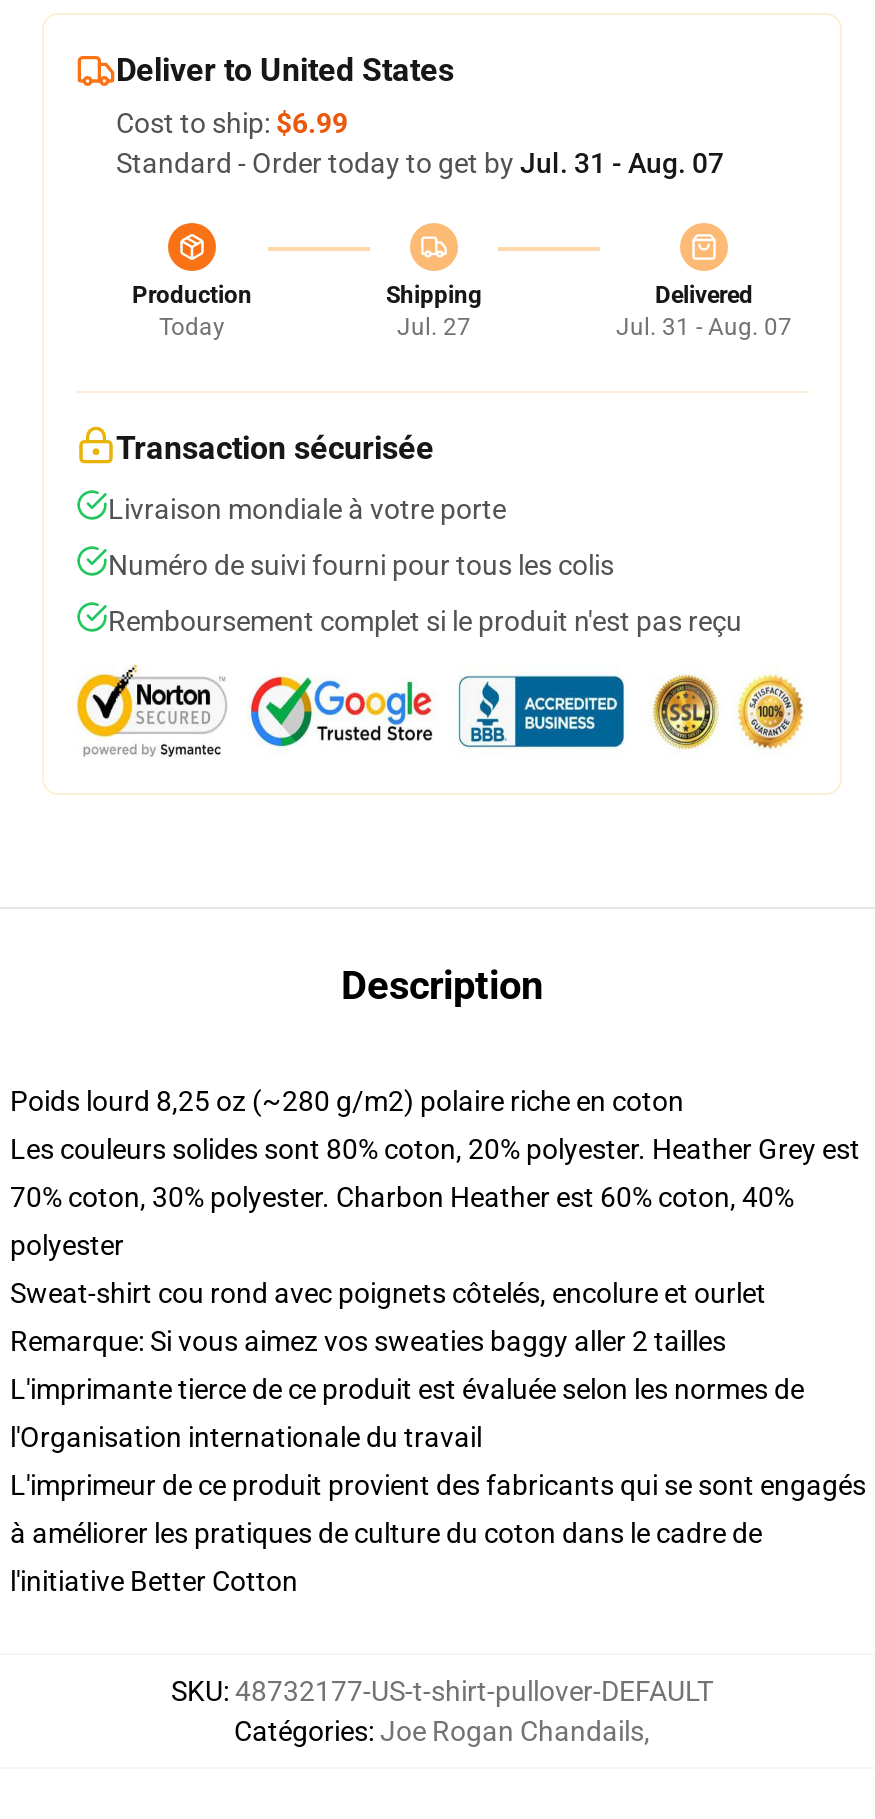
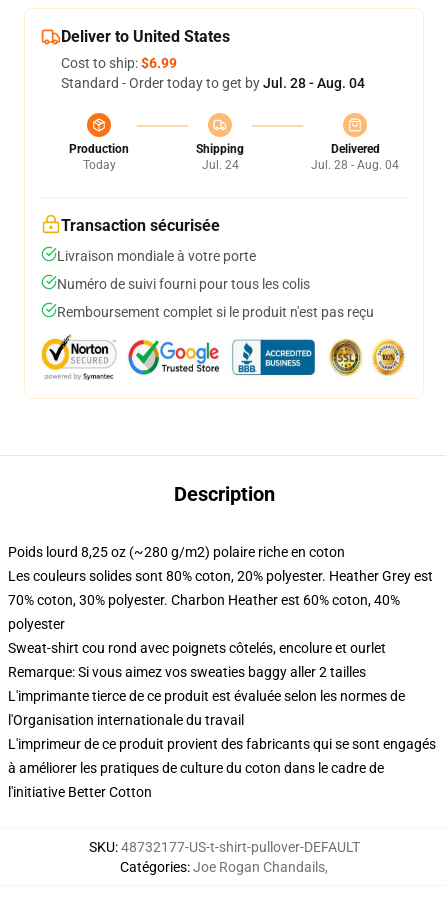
- Standard - Order today to get by Jul. 31 - Aug. 07
+ Standard - Order today to get by Jul. 28 - Aug. 04

- Jul. 27
+ Jul. 24

- Jul. 31 - Aug. 07
+ Jul. 28 - Aug. 04
